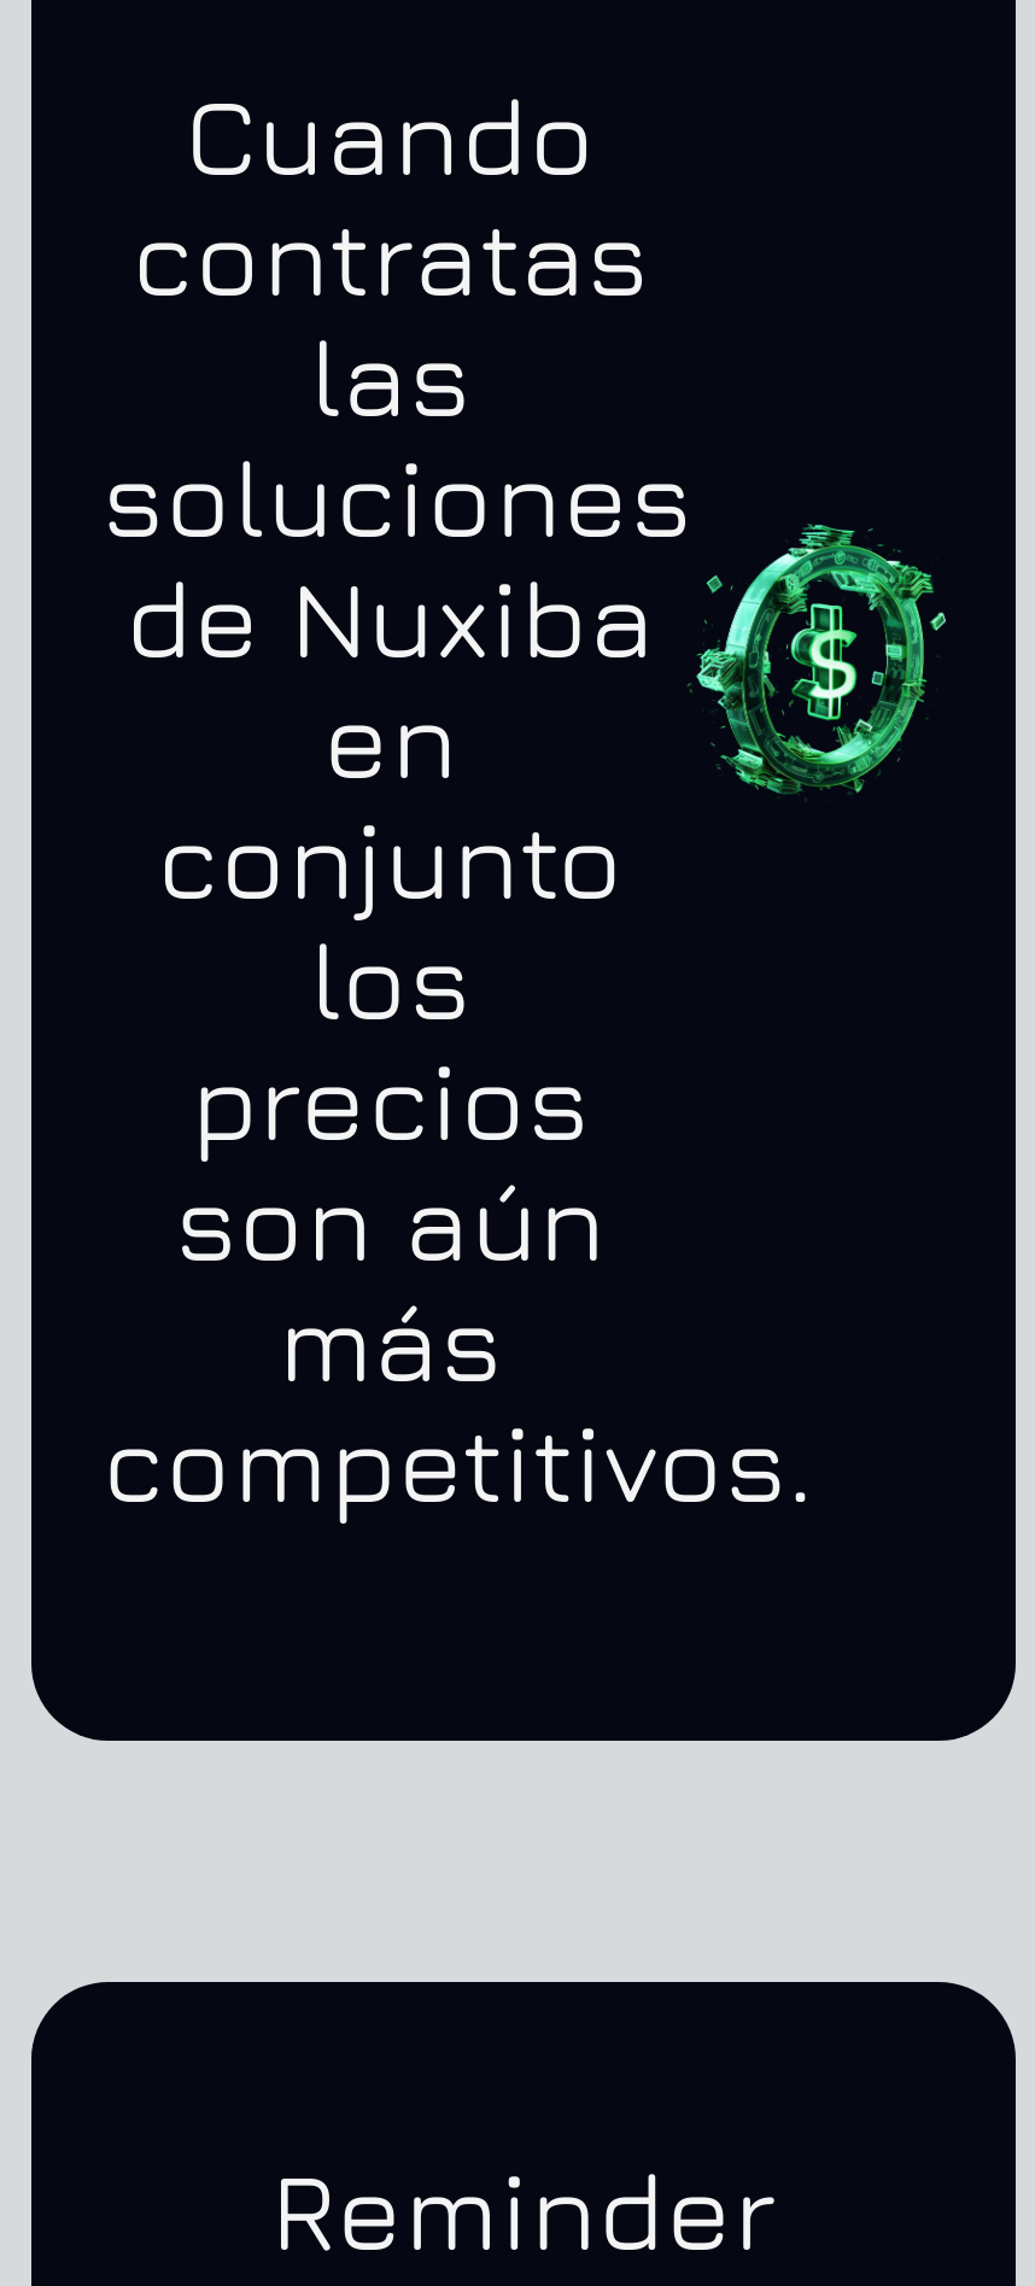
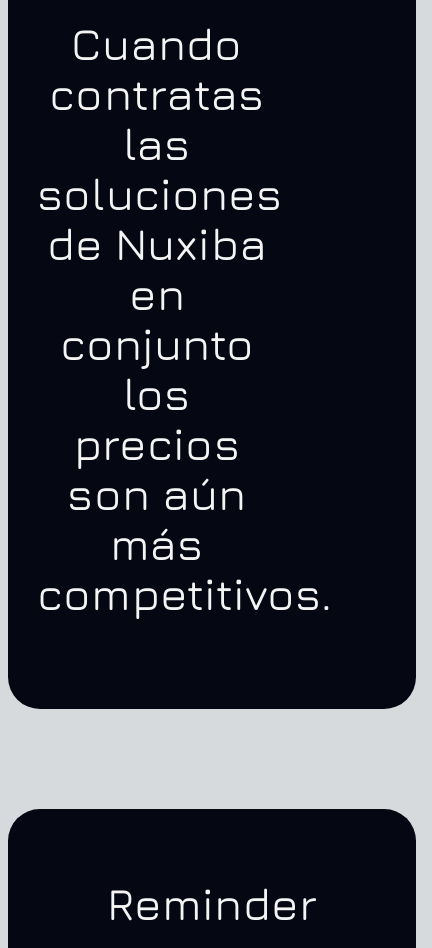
- [image]
